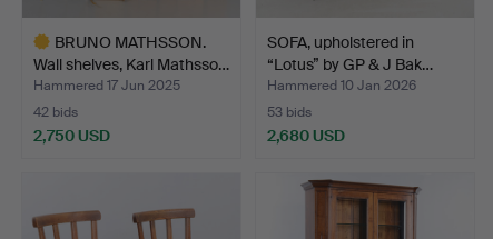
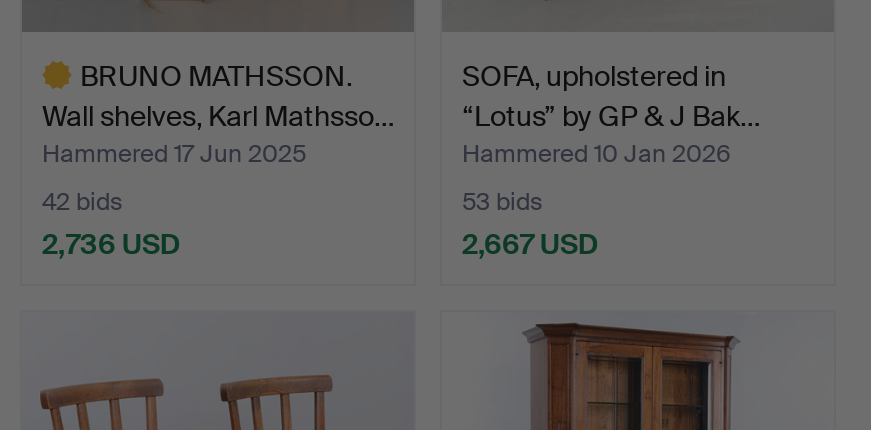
- 2,750 USD
+ 2,736 USD

- 2,680 USD
+ 2,667 USD
